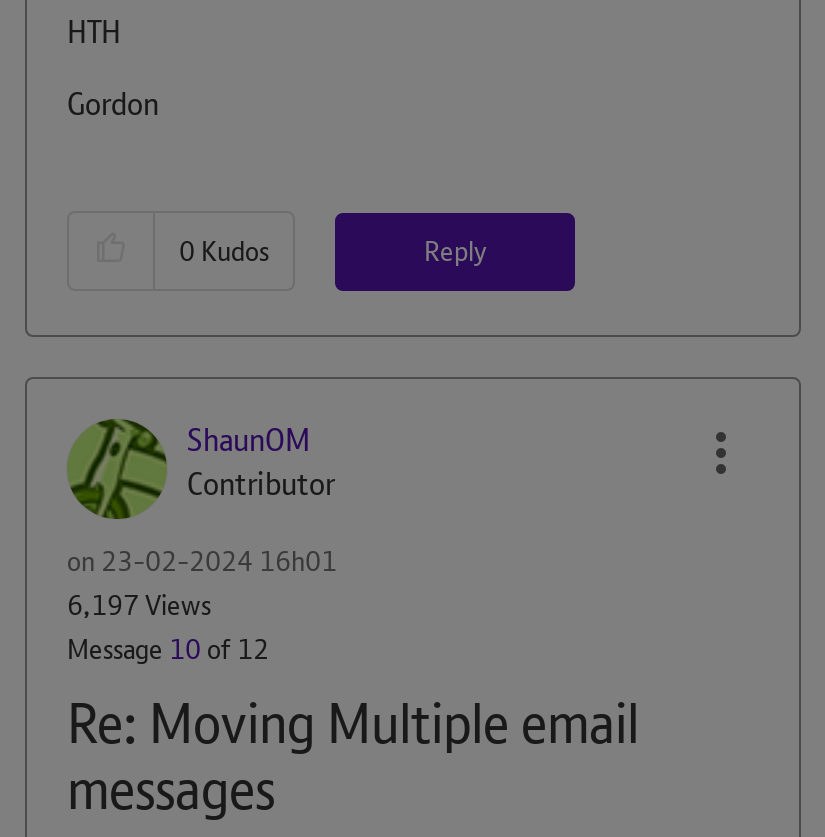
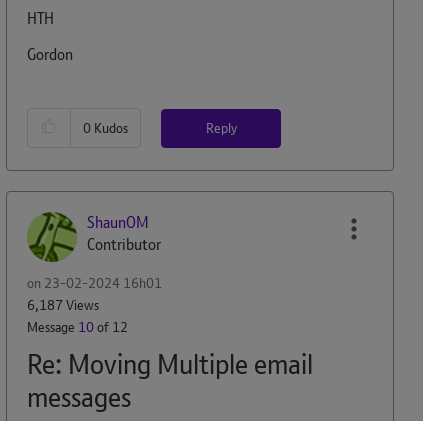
- 6,197 Views
+ 6,187 Views
